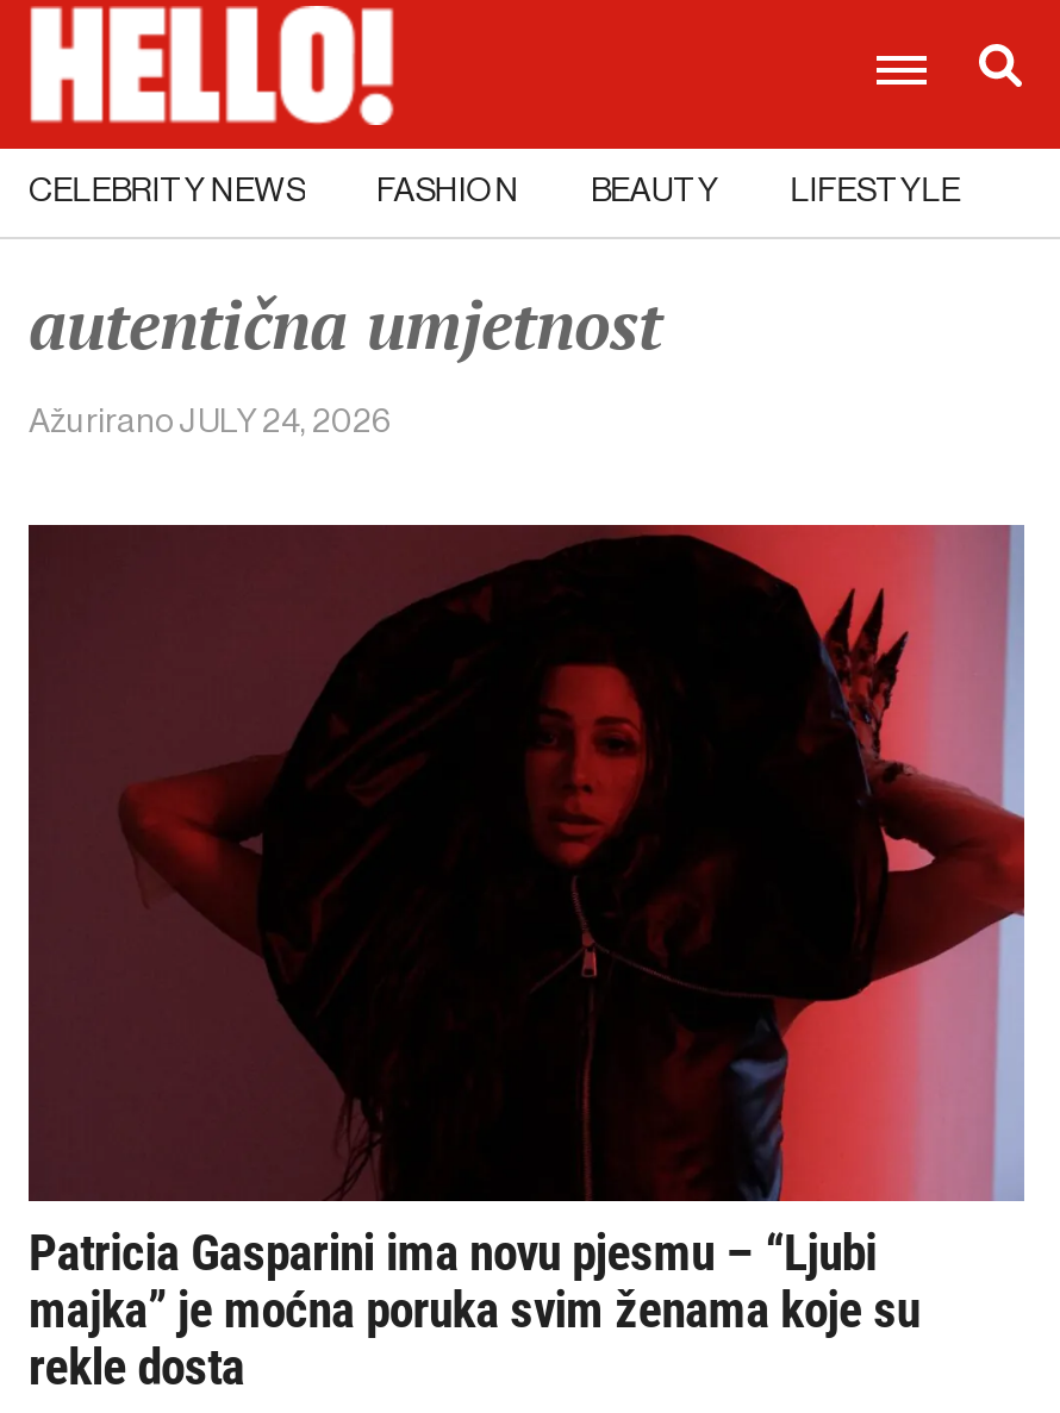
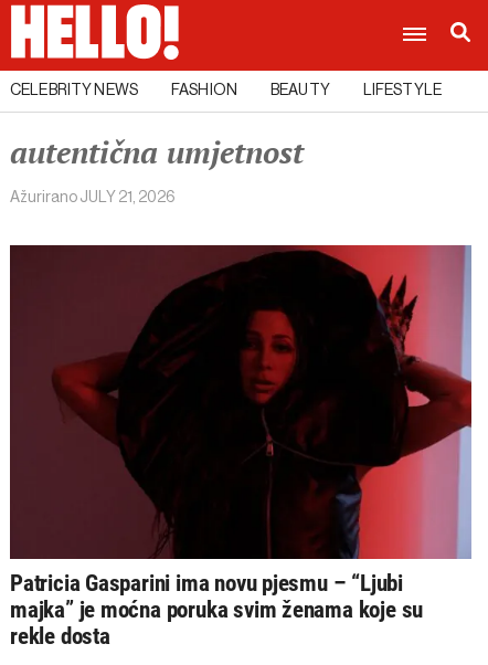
- Ažurirano JULY 24, 2026
+ Ažurirano JULY 21, 2026
